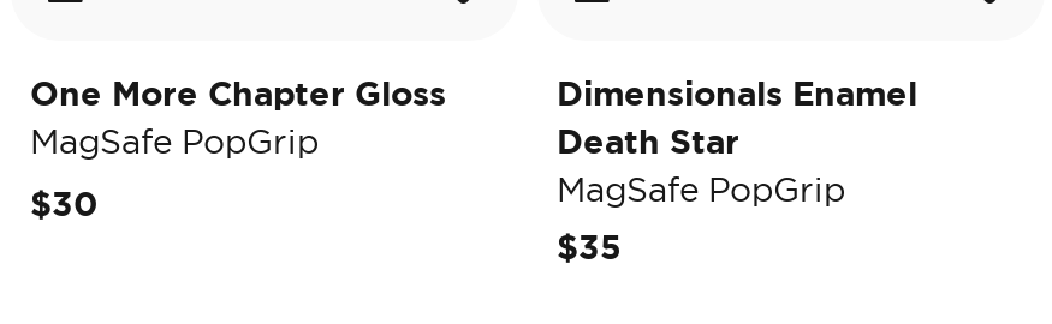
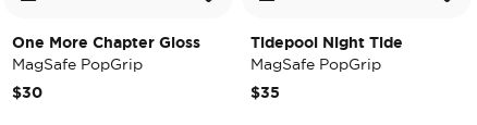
- Dimensionals Enamel
- Death Star
+ Tidepool Night Tide
